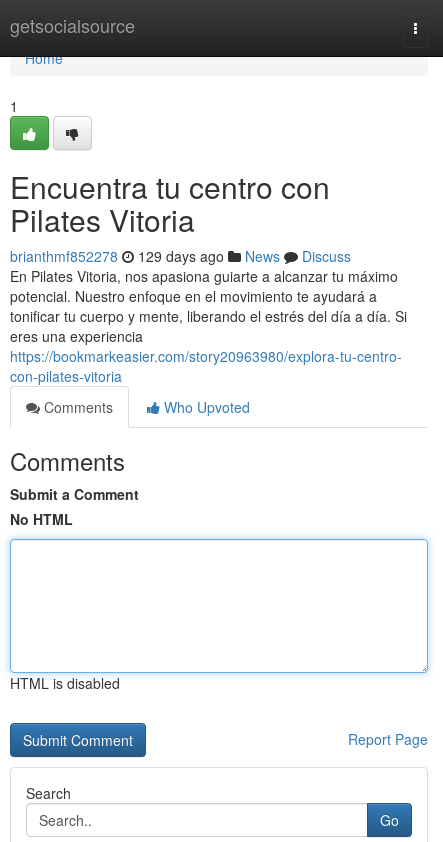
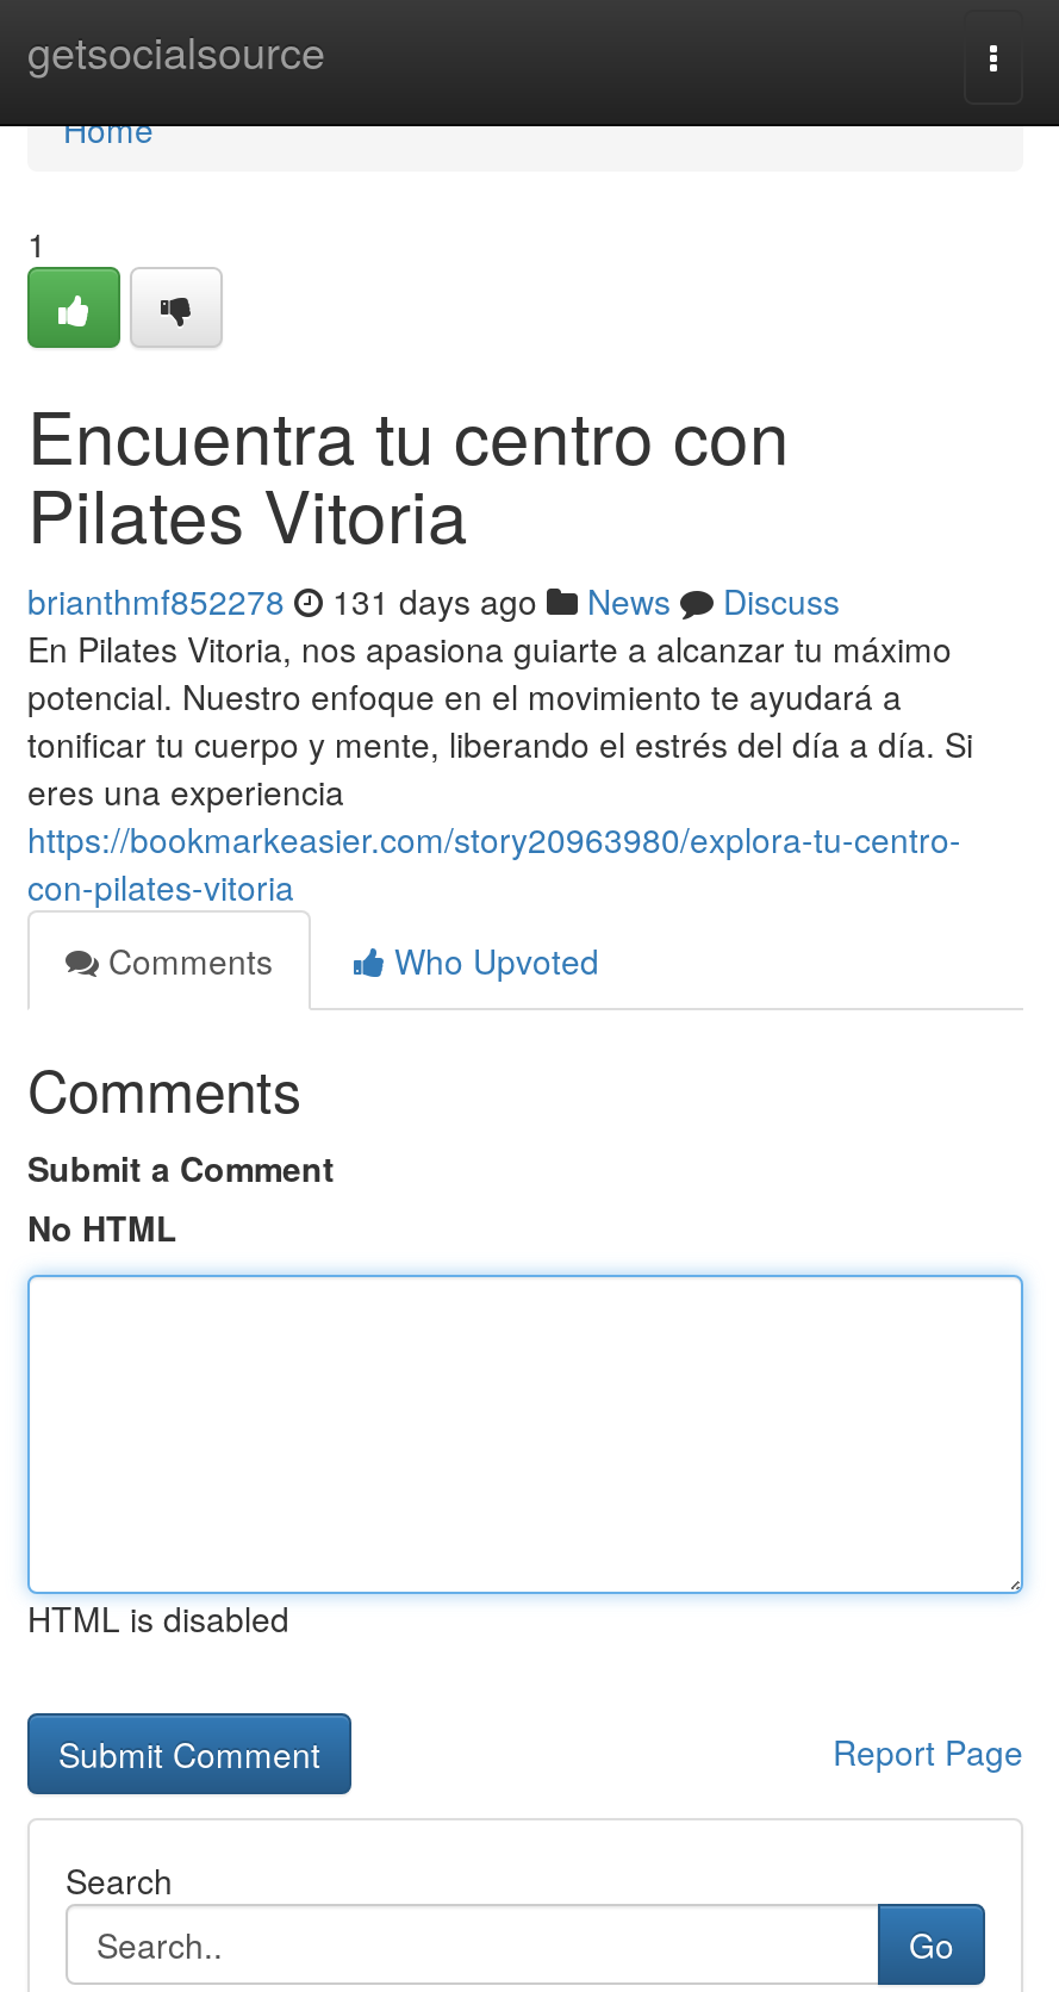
- brianthmf852278 129 days ago News Discuss
+ brianthmf852278 131 days ago News Discuss
